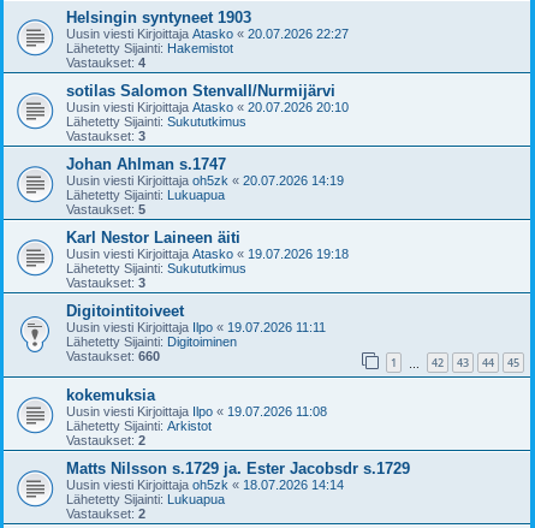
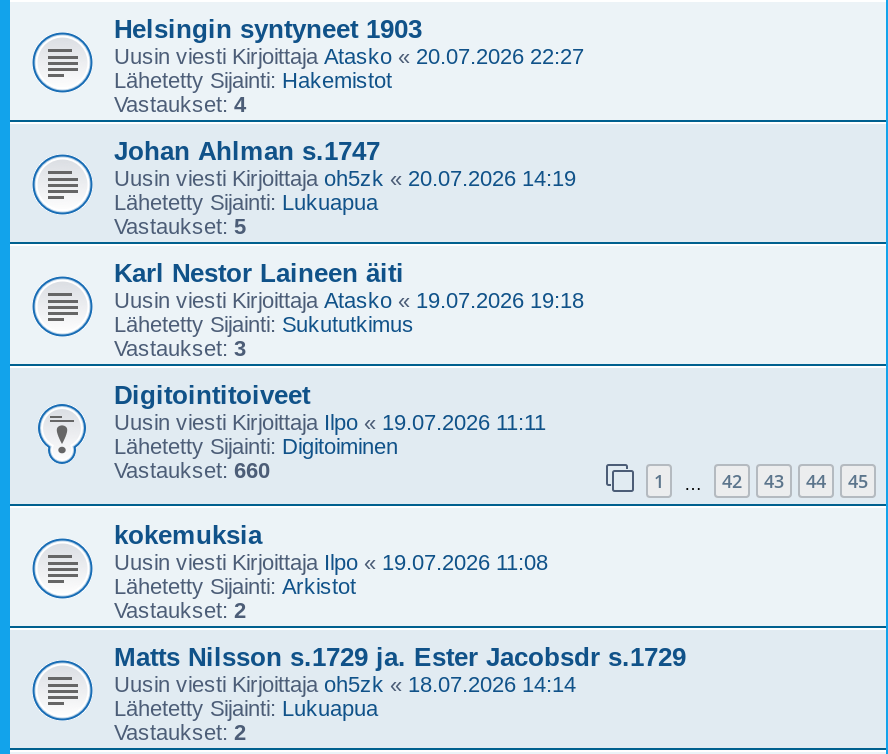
- sotilas Salomon Stenvall/Nurmijärvi
- Uusin viesti Kirjoittaja Atasko «20.07.2026 20:10
- Lähetetty Sijainti: Sukututkimus
- Vastaukset:3
